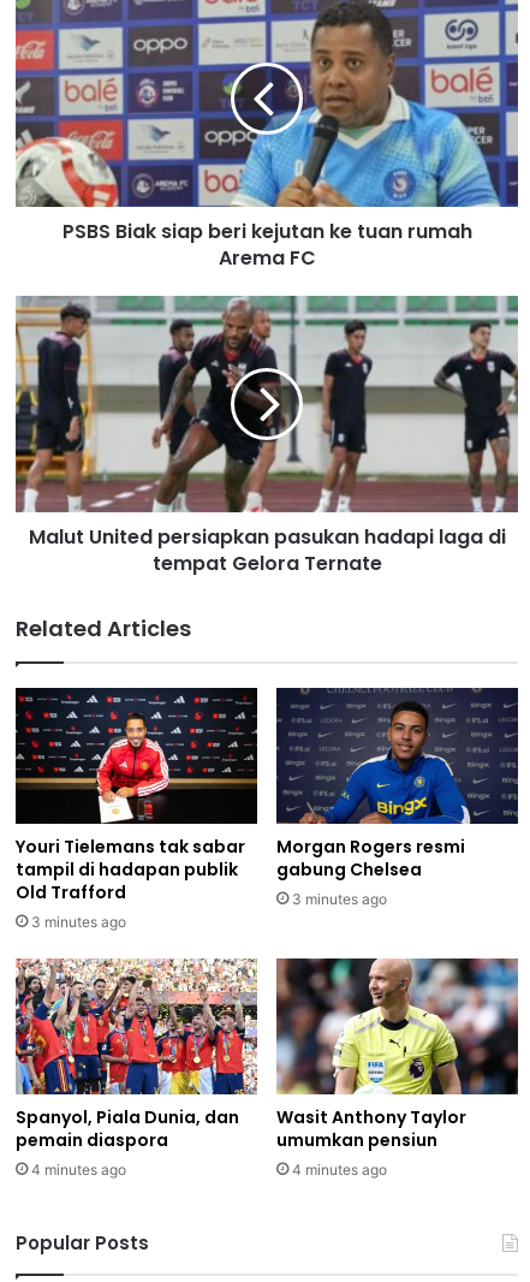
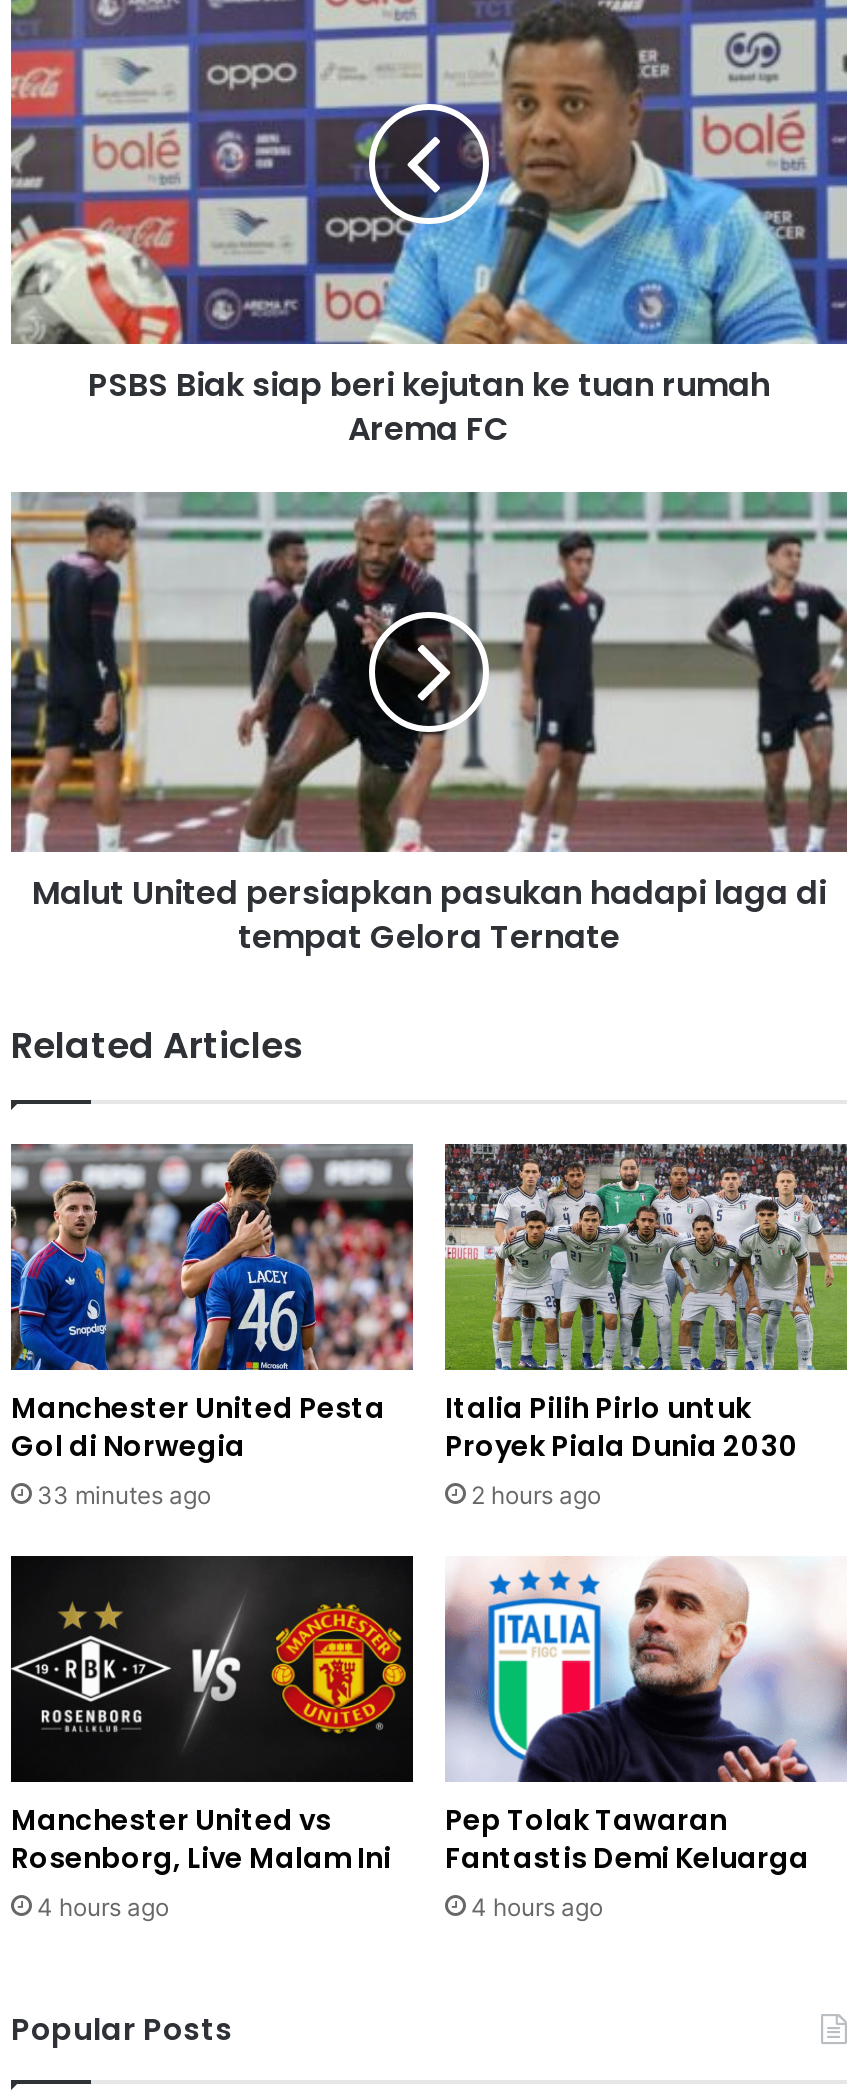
- [image]
- Youri Tielemans tak sabar
- tampil di hadapan publik
- Old Trafford
- 3 minutes ago
+ [image]
+ Manchester United Pesta
+ Gol di Norwegia
+ 33 minutes ago

- [image]
- Morgan Rogers resmi
- gabung Chelsea
- 3 minutes ago
+ [image]
+ Italia Pilih Pirlo untuk
+ Proyek Piala Dunia 2030
+ 2 hours ago

- [image]
- Spanyol, Piala Dunia, dan
- pemain diaspora
- 4 minutes ago
+ [image]
+ Manchester United vs
+ Rosenborg, Live Malam Ini
+ 4 hours ago

- [image]
- Wasit Anthony Taylor
- umumkan pensiun
- 4 minutes ago
+ [image]
+ Pep Tolak Tawaran
+ Fantastis Demi Keluarga
+ 4 hours ago
